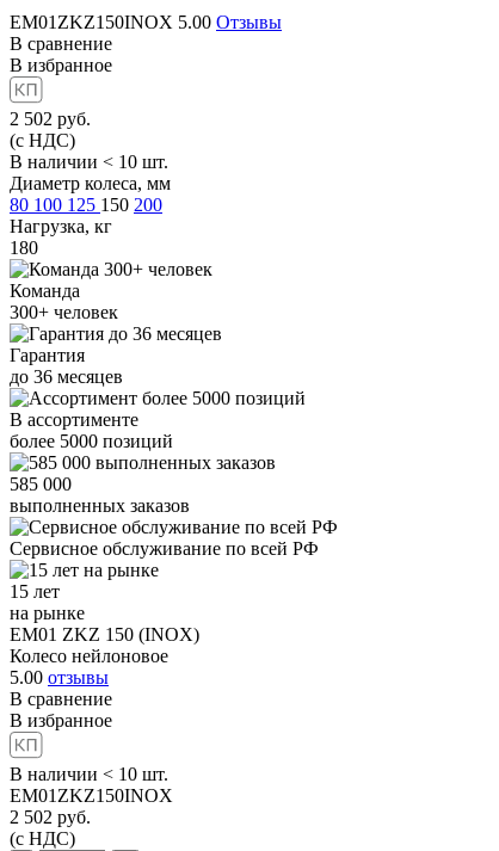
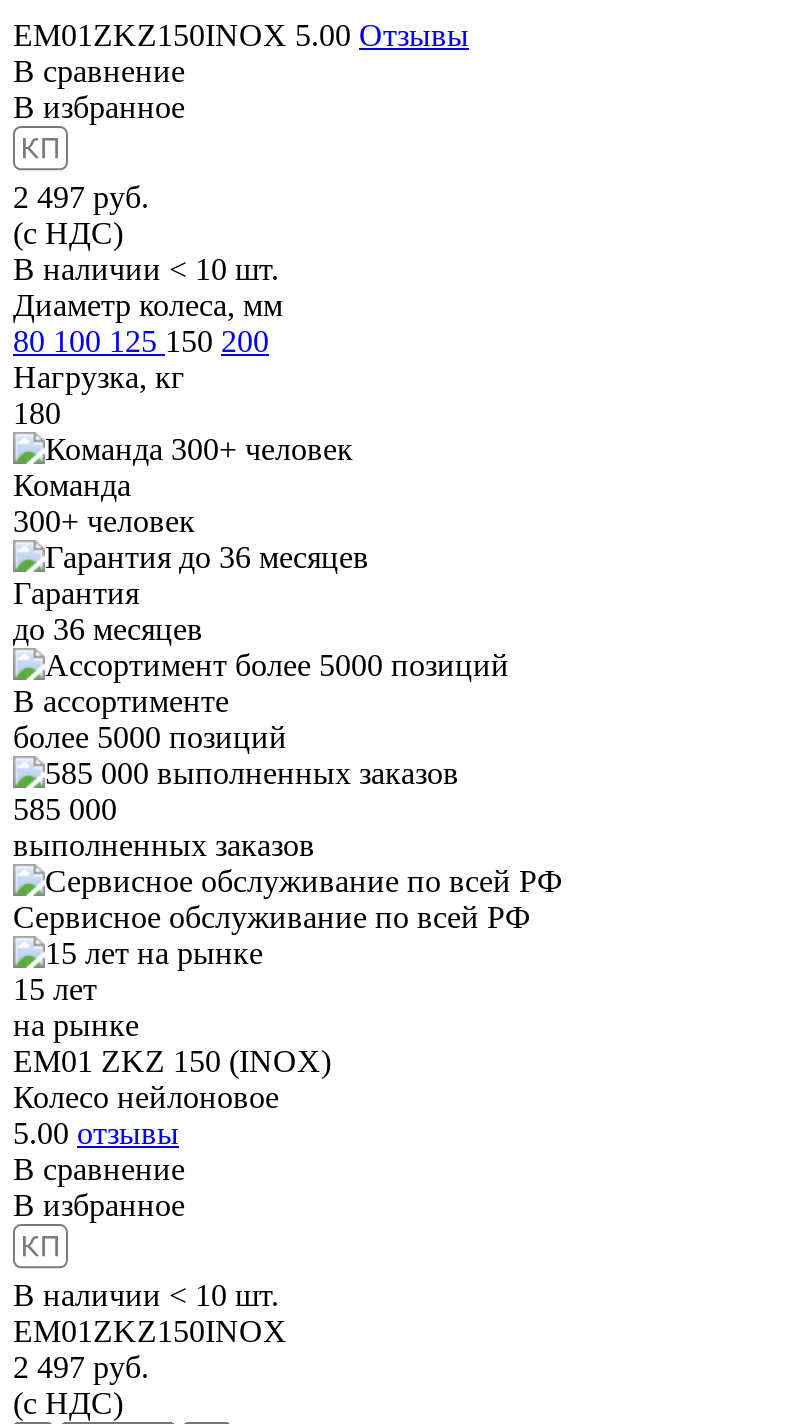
- 2 502 руб.
+ 2 497 руб.

- 2 502 руб.
+ 2 497 руб.
